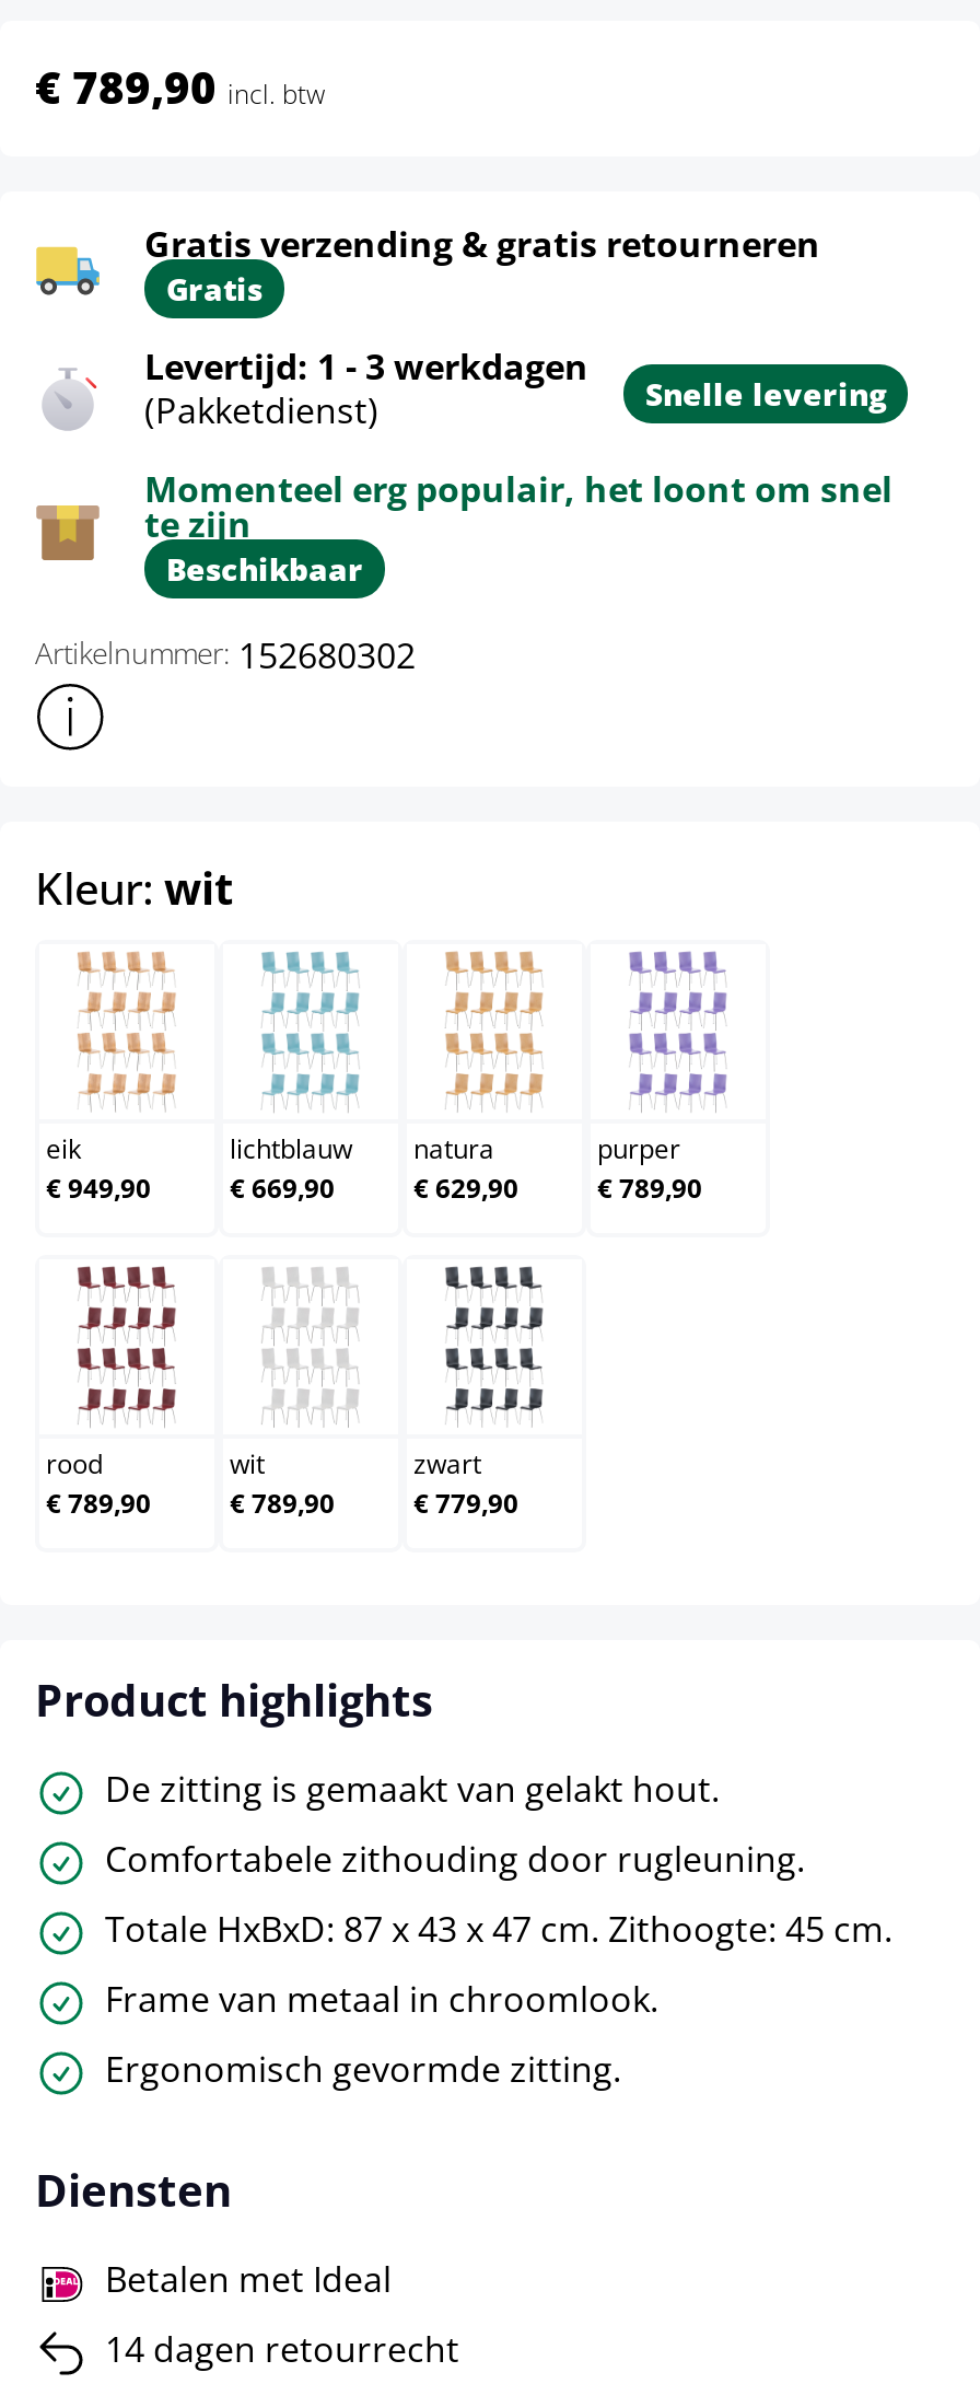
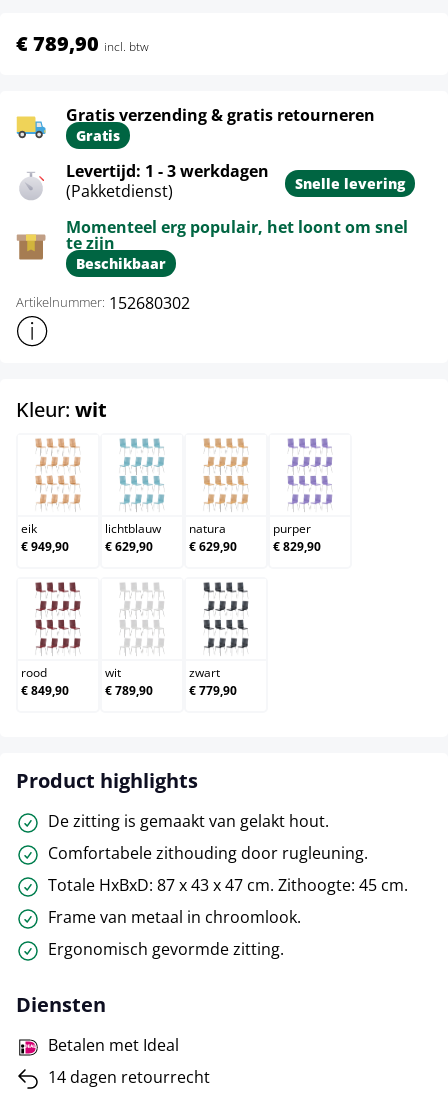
- € 669,90
+ € 629,90

- € 789,90
+ € 829,90

- € 789,90
+ € 849,90
